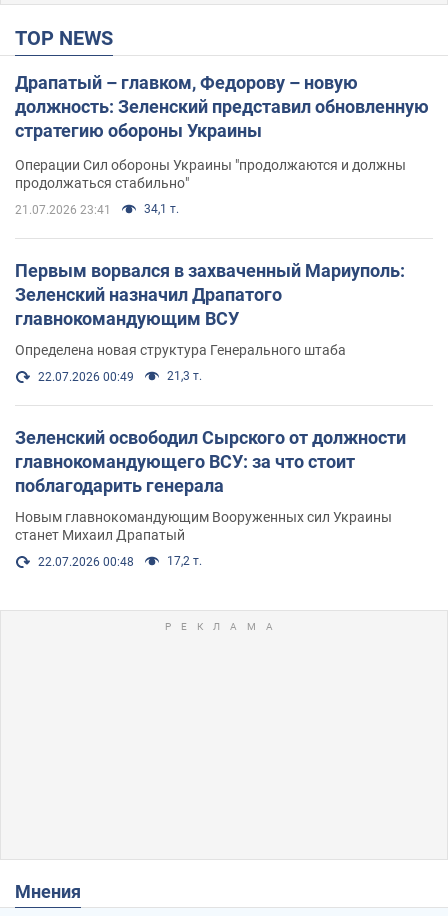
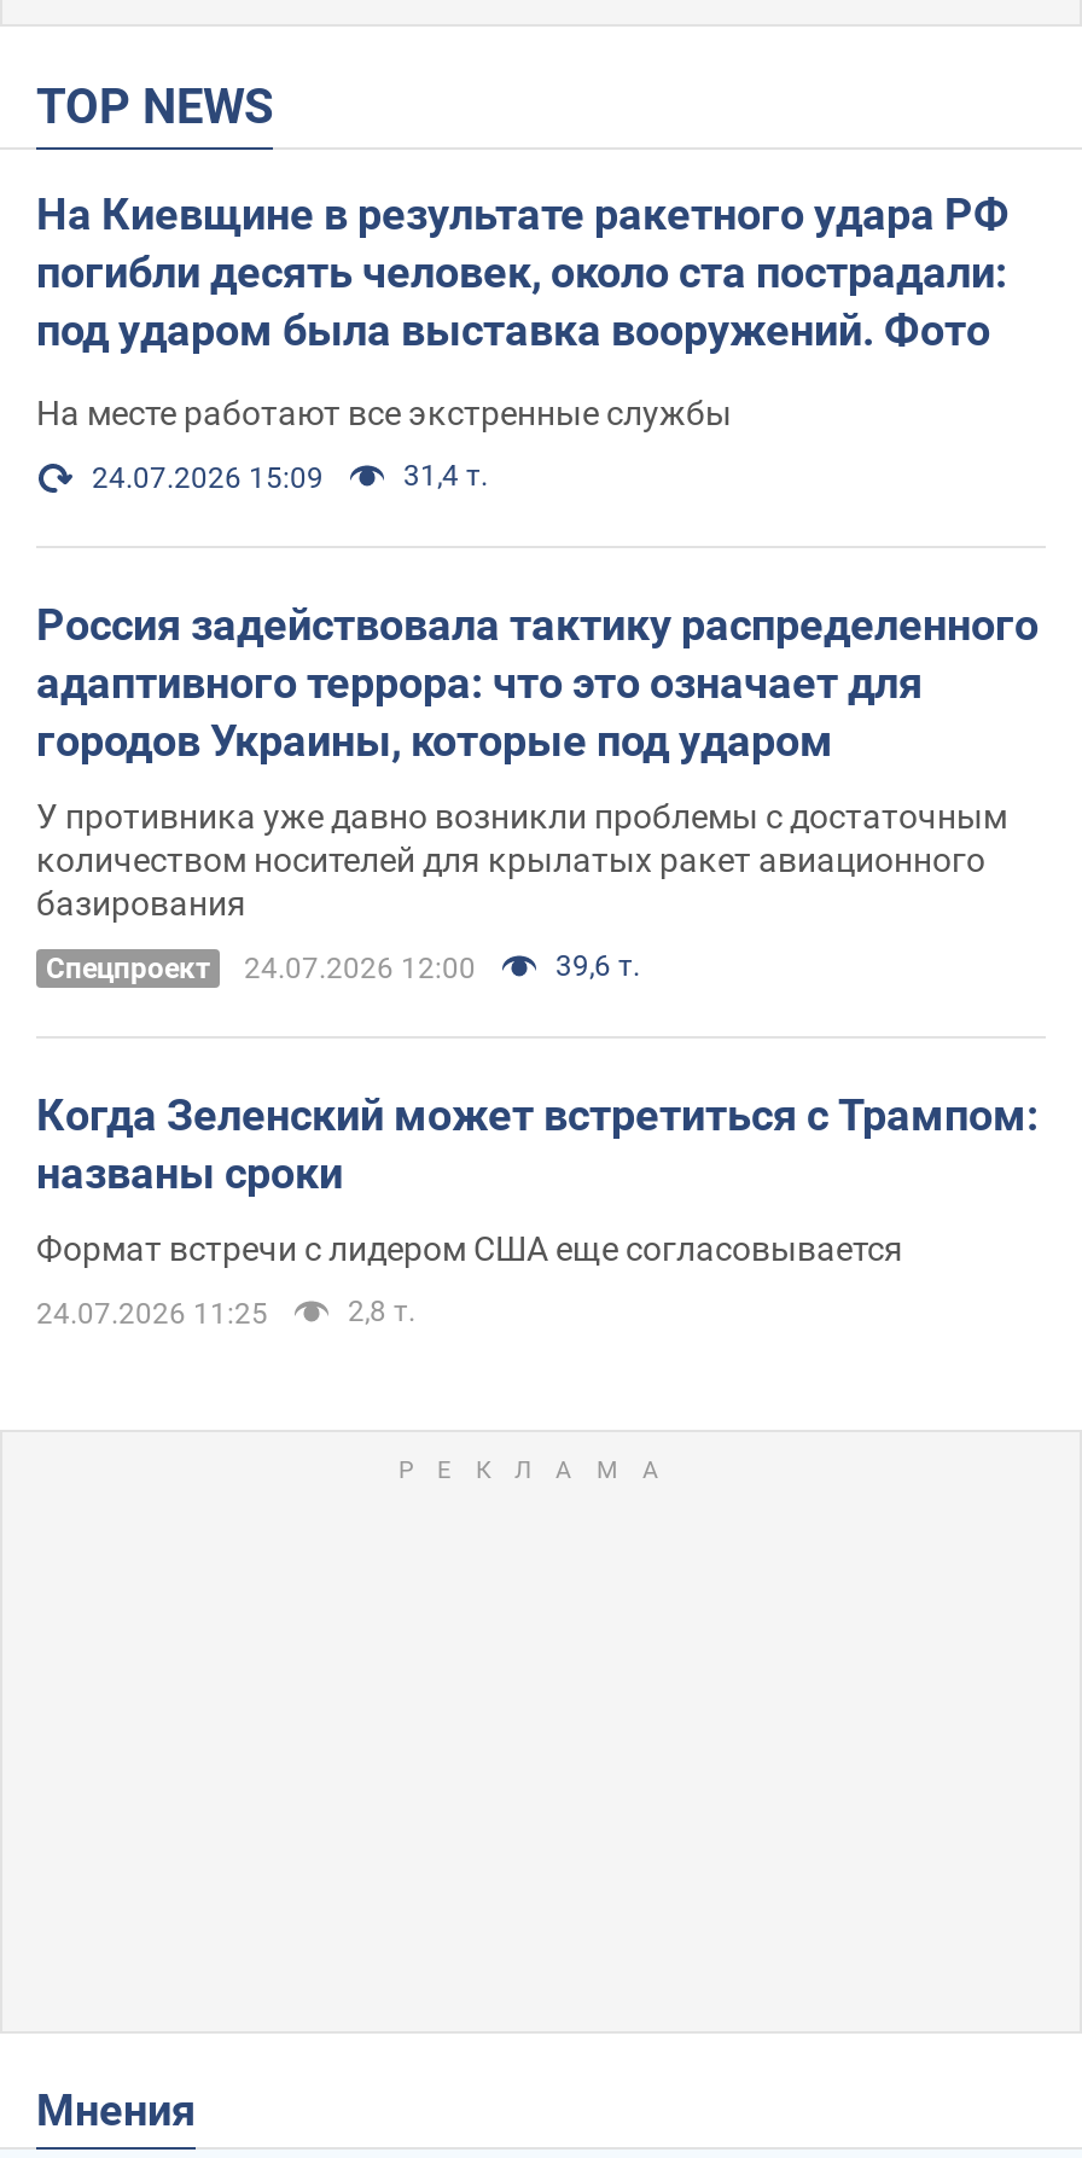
- Драпатый – главком, Федорову – новую
- должность: Зеленский представил обновленную
- стратегию обороны Украины
+ На Киевщине в результате ракетного удара РФ
+ погибли десять человек, около ста пострадали:
+ под ударом была выставка вооружений. Фото

- Операции Сил обороны Украины "продолжаются и должны
- продолжаться стабильно"
+ На месте работают все экстренные службы

- 21.07.2026 23:41
- 34,1 т.
+ 24.07.2026 15:09
+ 31,4 т.

- Первым ворвался в захваченный Мариуполь:
- Зеленский назначил Драпатого
- главнокомандующим ВСУ
+ Россия задействовала тактику распределенного
+ адаптивного террора: что это означает для
+ городов Украины, которые под ударом

- Определена новая структура Генерального штаба
+ У противника уже давно возникли проблемы с достаточным
+ количеством носителей для крылатых ракет авиационного
+ базирования

- 22.07.2026 00:49
- 21,3 т.
+ Спецпроект
+ 24.07.2026 12:00
+ 39,6 т.

- Зеленский освободил Сырского от должности
- главнокомандующего ВСУ: за что стоит
- поблагодарить генерала
+ Когда Зеленский может встретиться с Трампом:
+ названы сроки

- Новым главнокомандующим Вооруженных сил Украины
- станет Михаил Драпатый
+ Формат встречи с лидером США еще согласовывается

- 22.07.2026 00:48
- 17,2 т.
+ 24.07.2026 11:25
+ 2,8 т.
